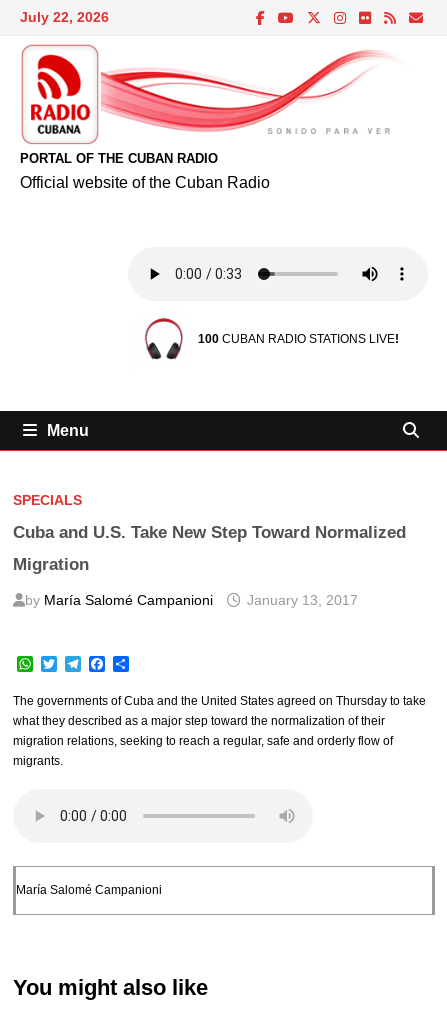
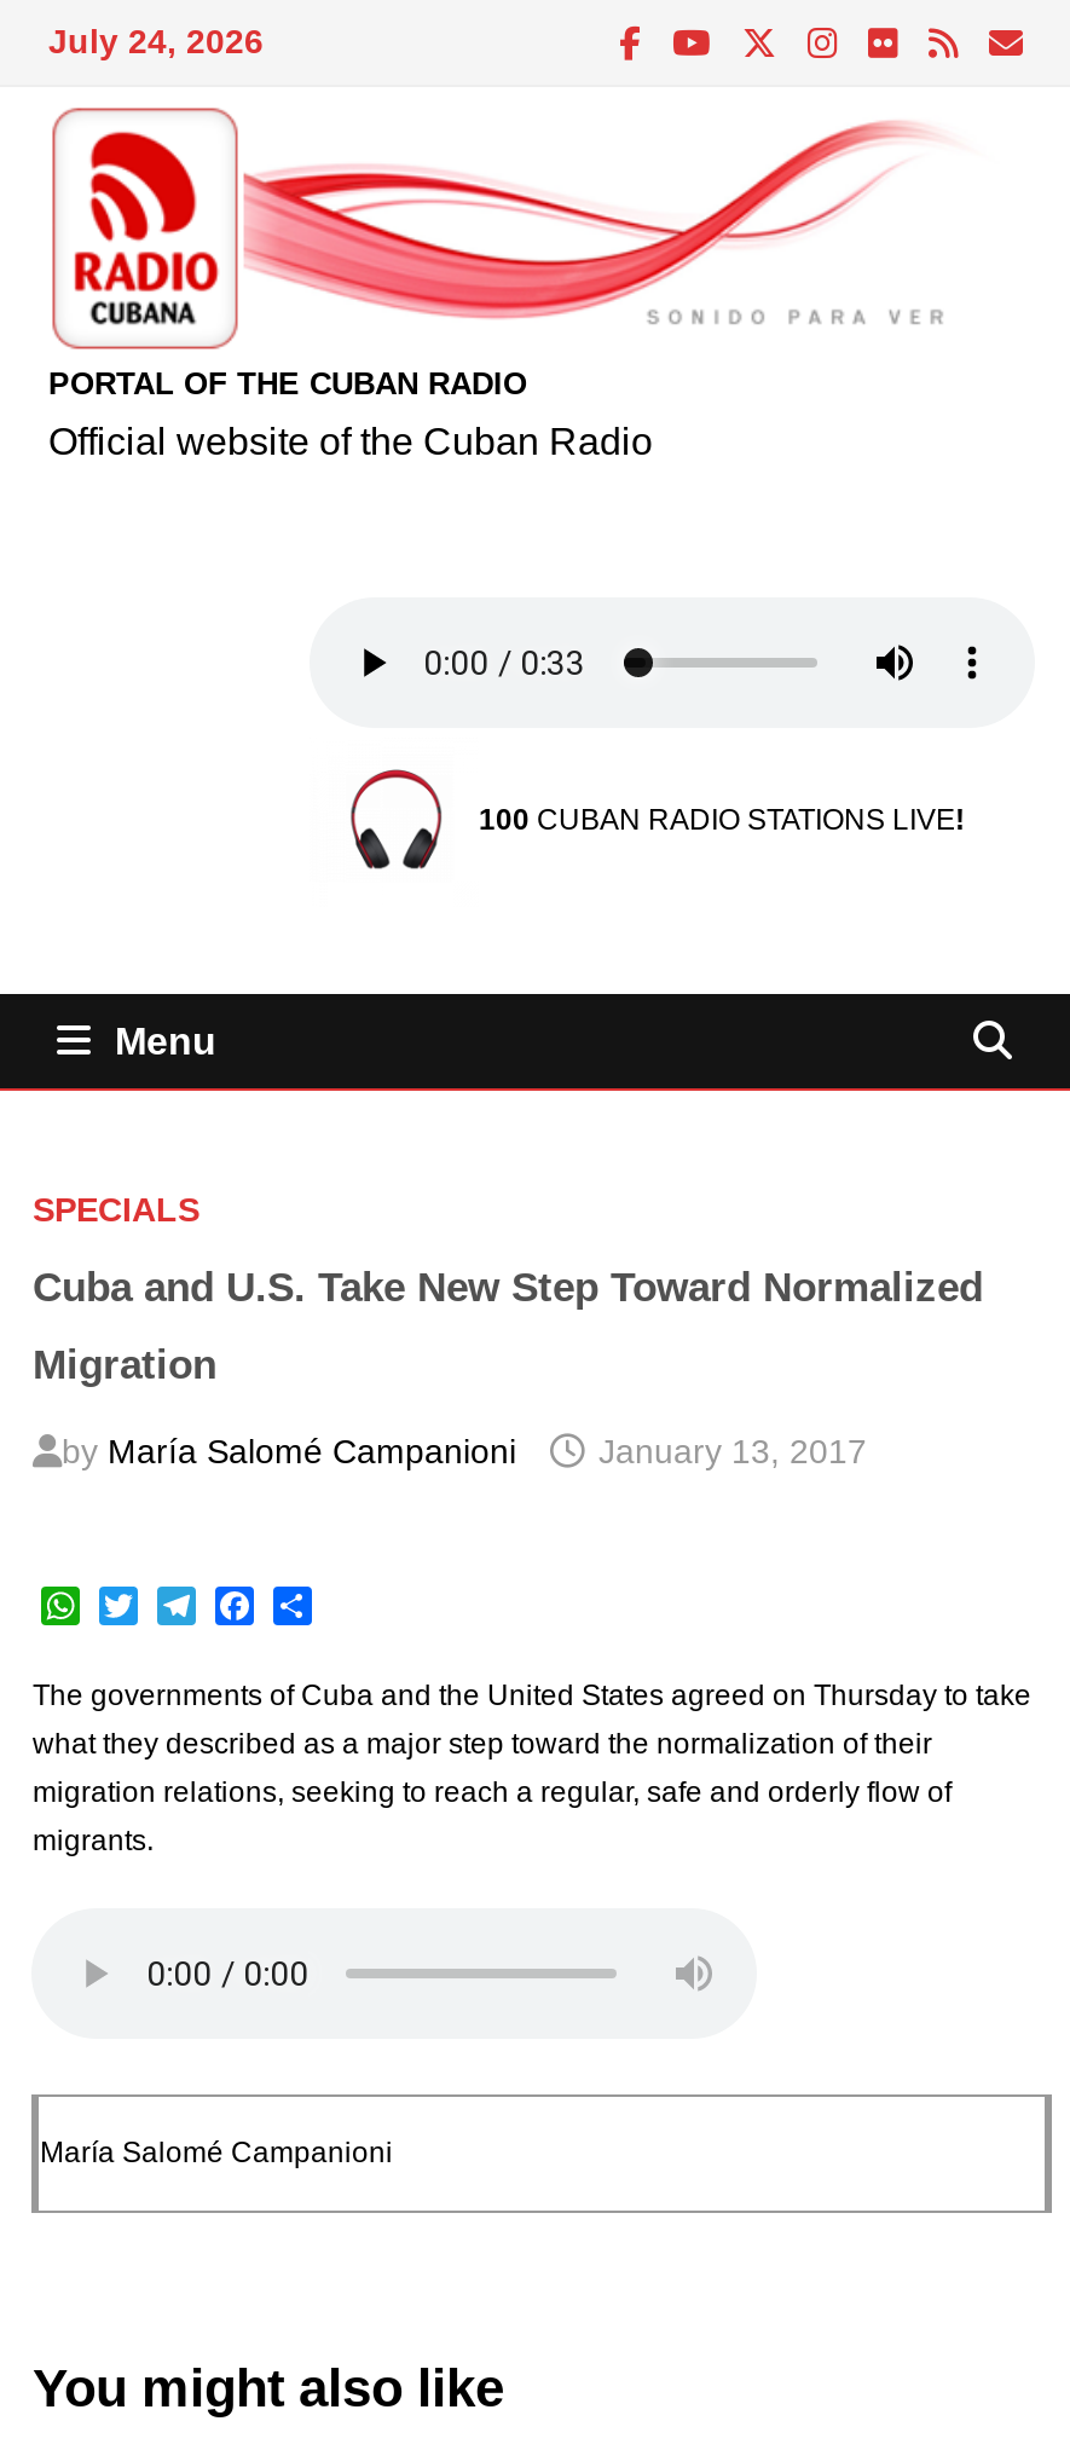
- July 22, 2026
+ July 24, 2026
